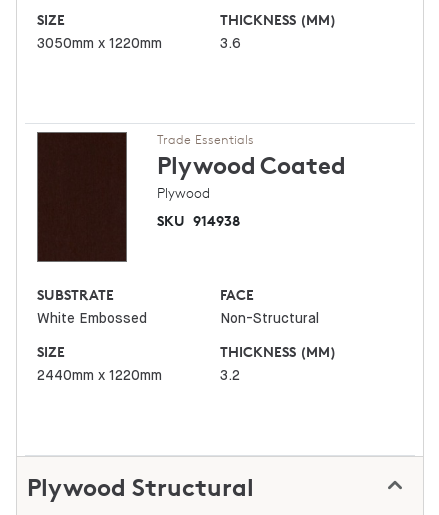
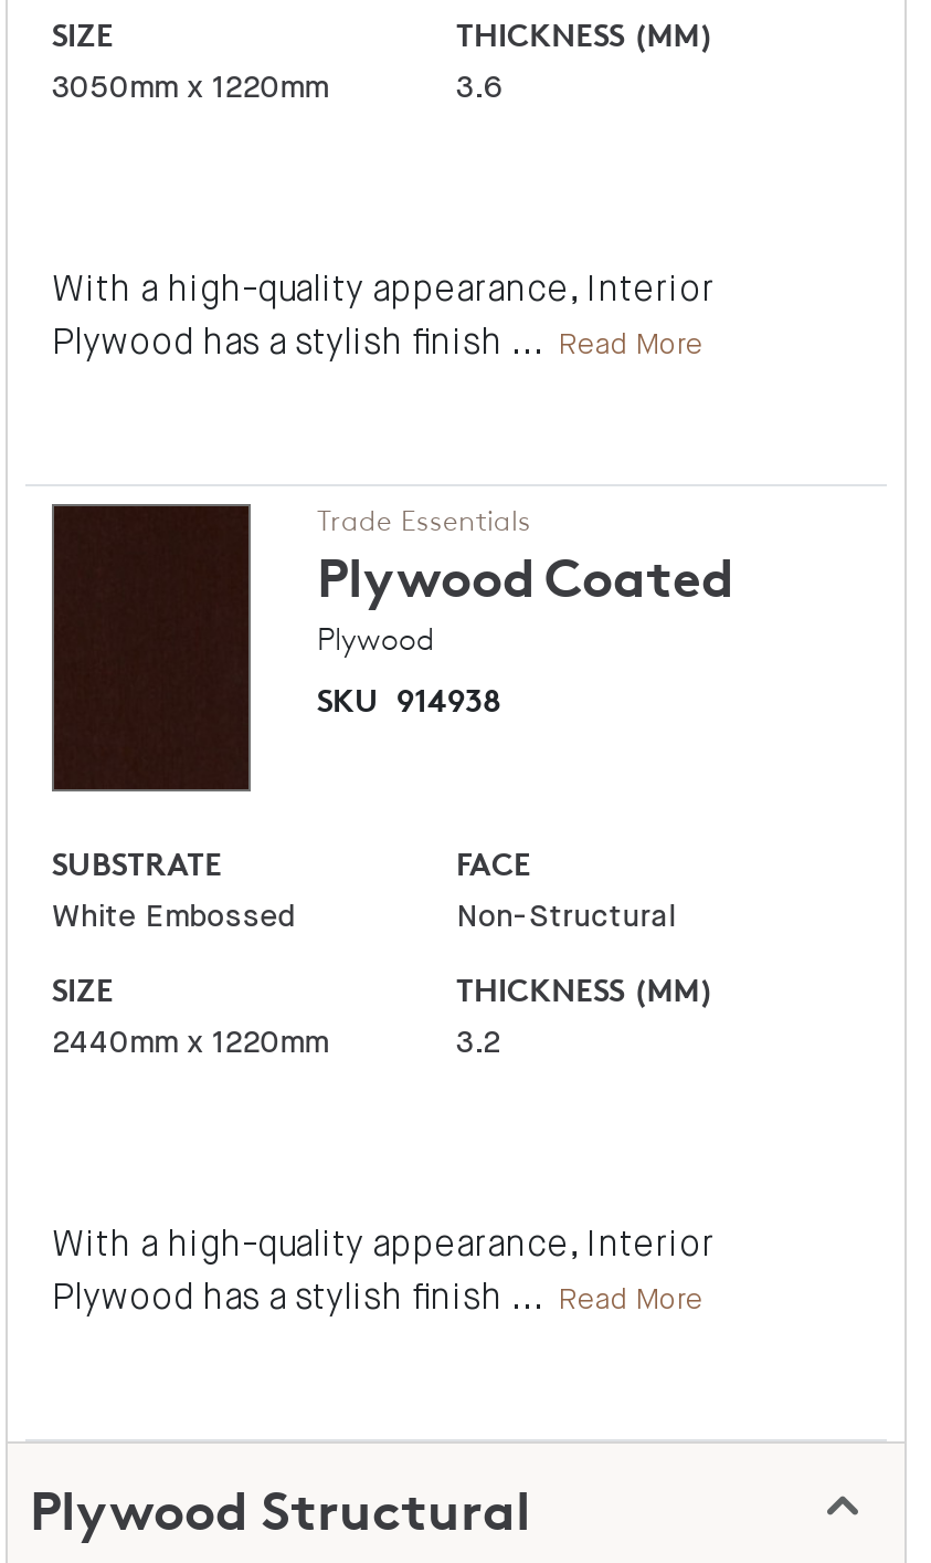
+ With a high-quality appearance, Interior
+ Plywood has a stylish finish... Read More

+ With a high-quality appearance, Interior
+ Plywood has a stylish finish... Read More
